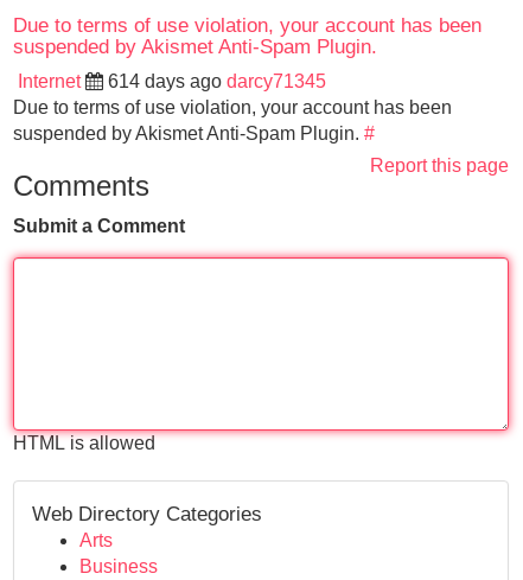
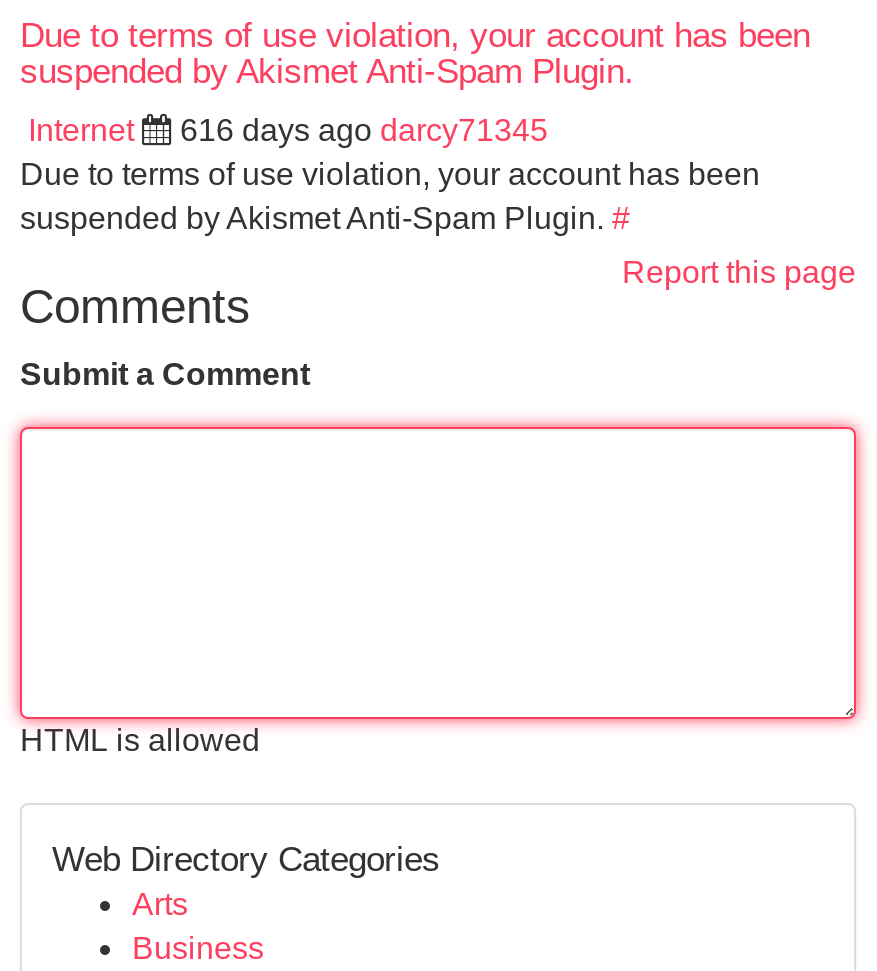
- 614 days ago darcy71345
+ 616 days ago darcy71345
